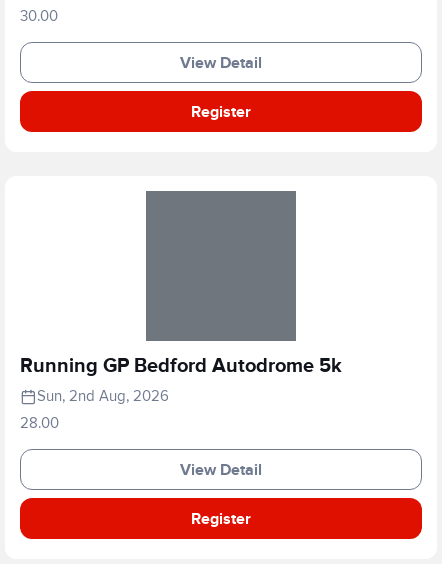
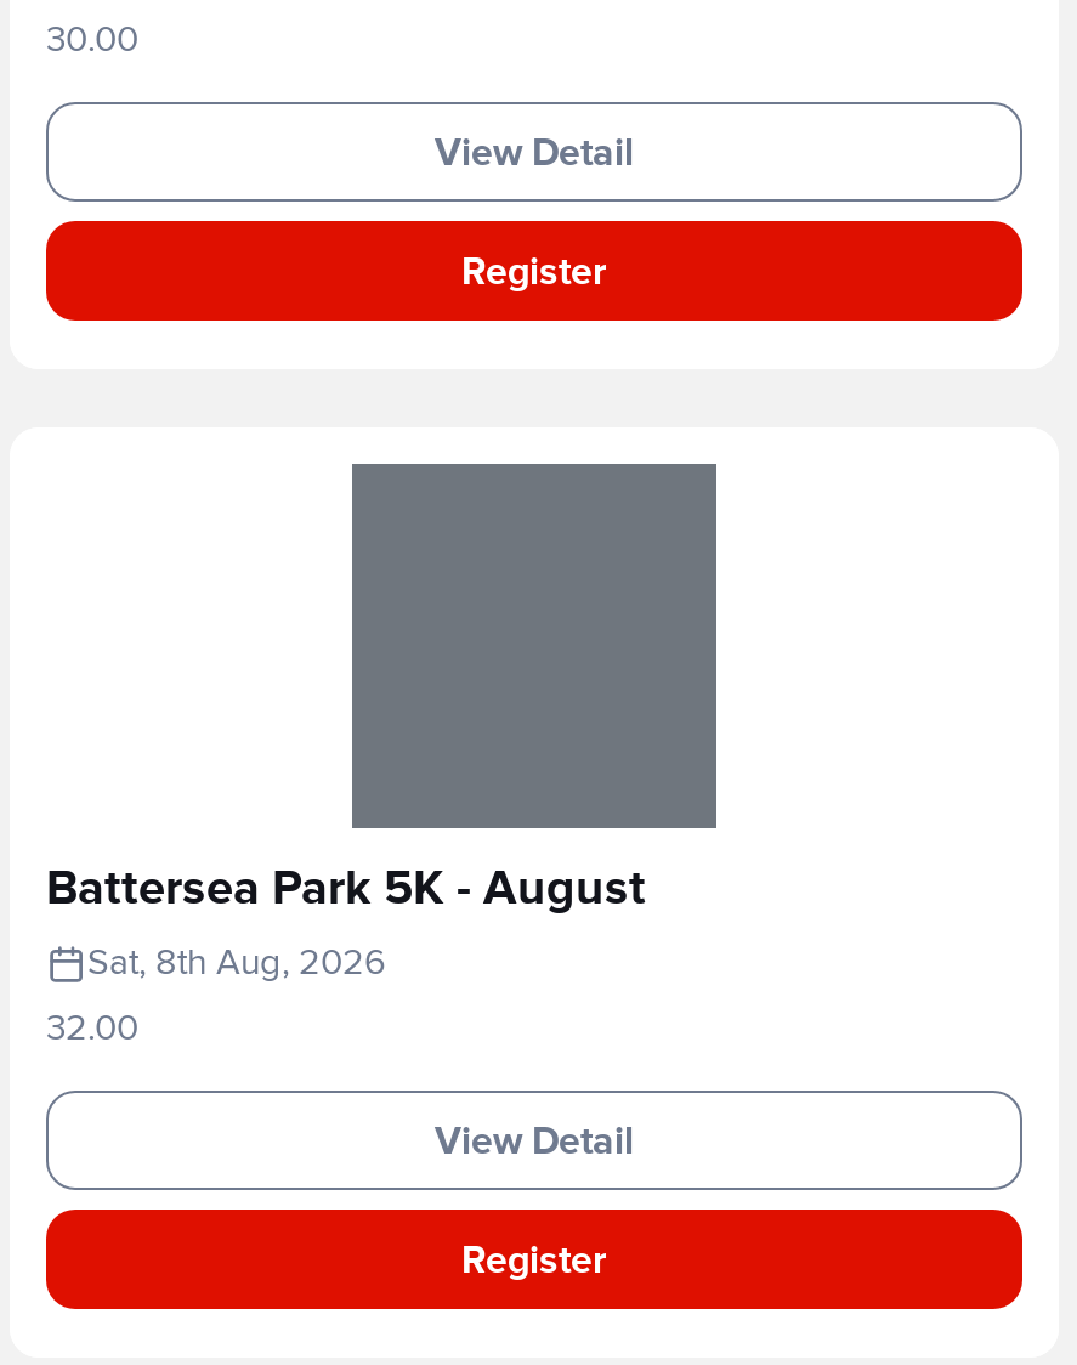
- Running GP Bedford Autodrome 5k
- Sun, 2nd Aug, 2026
+ Battersea Park 5K - August
+ Sat, 8th Aug, 2026

- 28.00
+ 32.00
